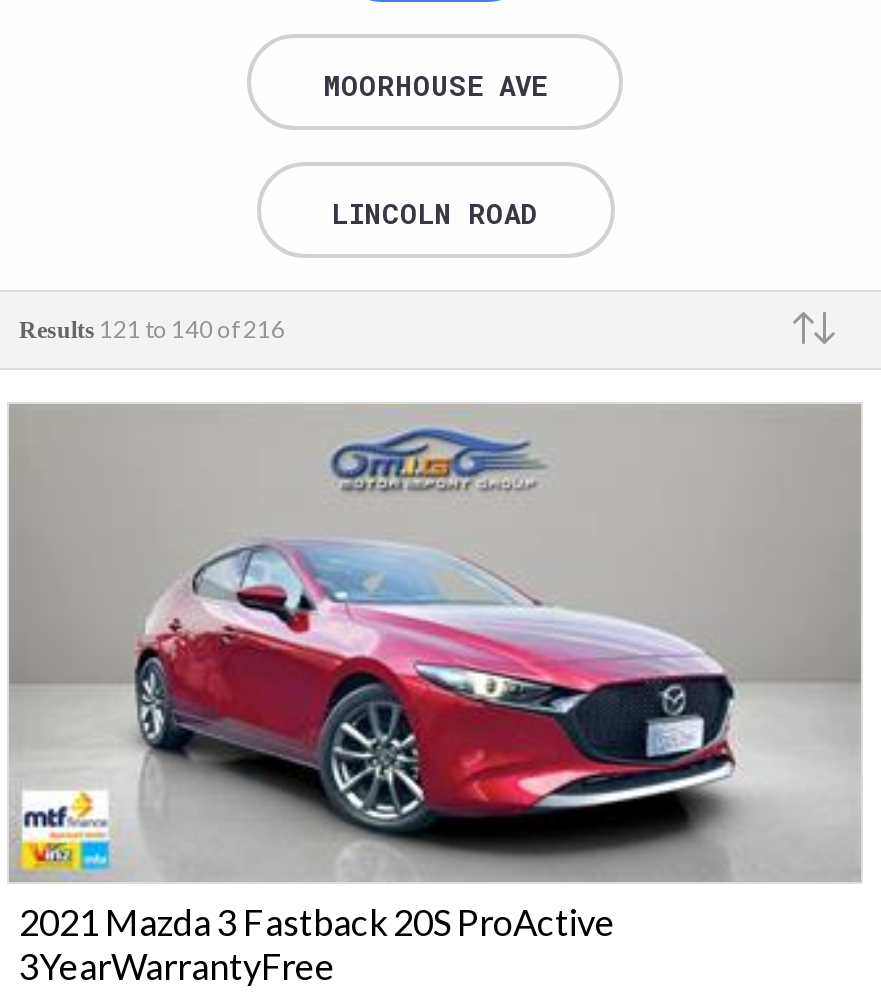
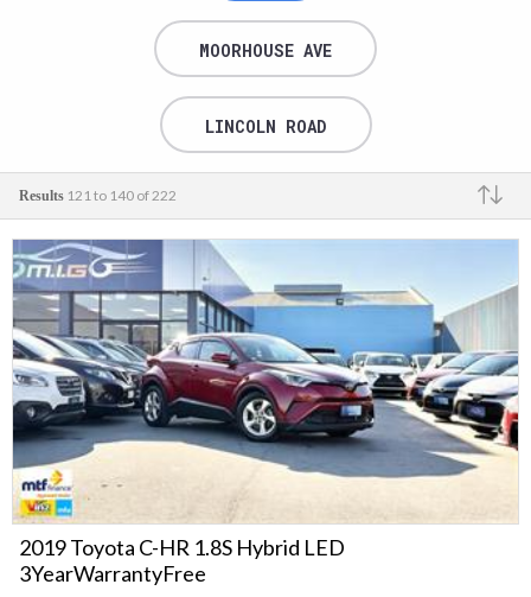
- Results 121 to 140 of 216
+ Results 121 to 140 of 222

- [image]
- 2021 Mazda 3 Fastback 20S ProActive
+ [image]
+ 2019 Toyota C-HR 1.8S Hybrid LED
